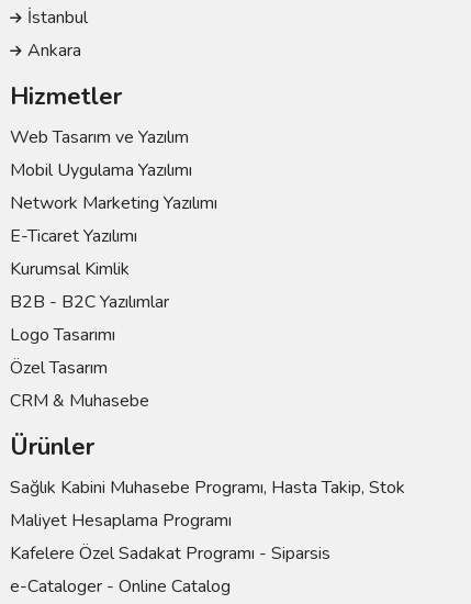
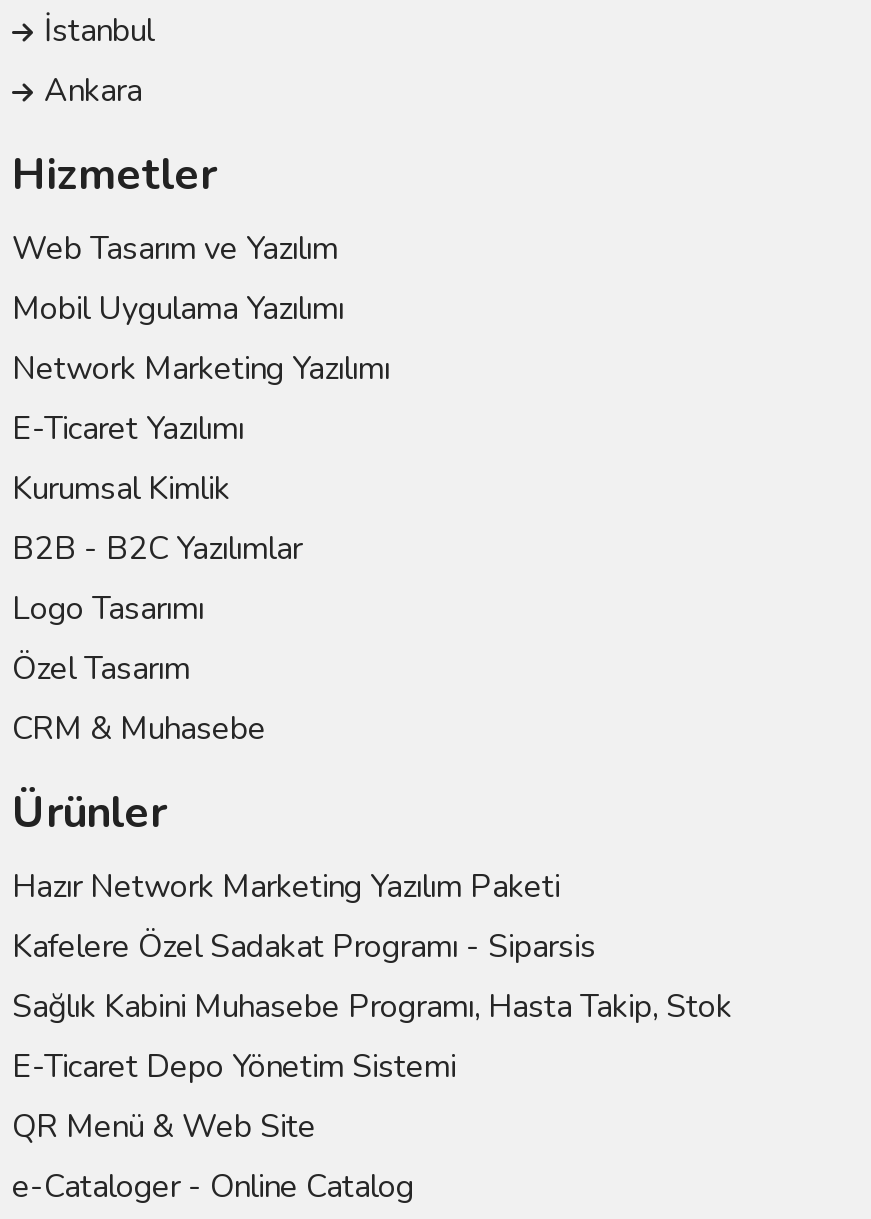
+ Hazır Network Marketing Yazılım Paketi

- Maliyet Hesaplama Programı
+ E-Ticaret Depo Yönetim Sistemi
+ QR Menü & Web Site

moved up: Kafelere Özel Sadakat Programı - Siparsis
